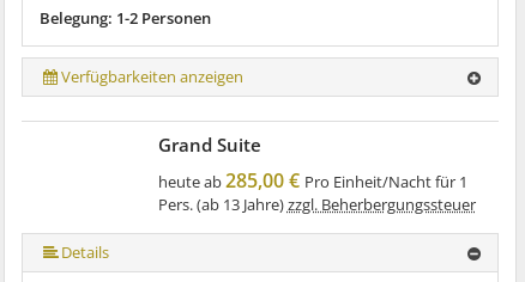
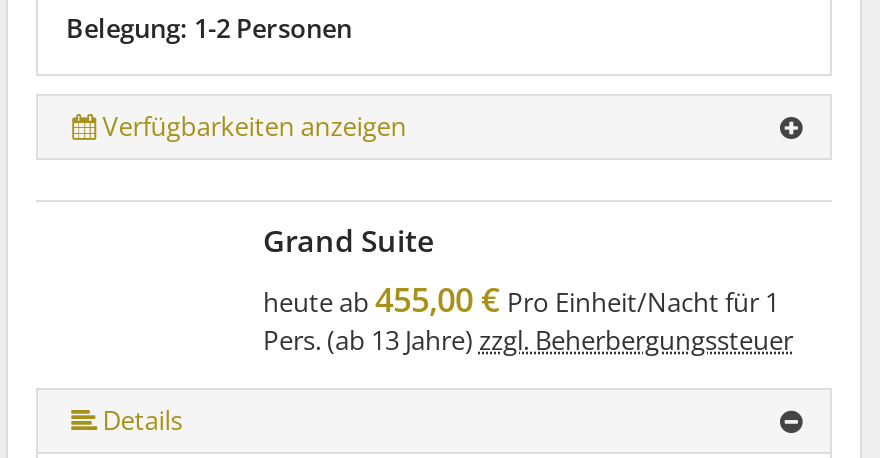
- heute ab 285,00 € Pro Einheit/Nacht für 1
+ heute ab 455,00 € Pro Einheit/Nacht für 1
